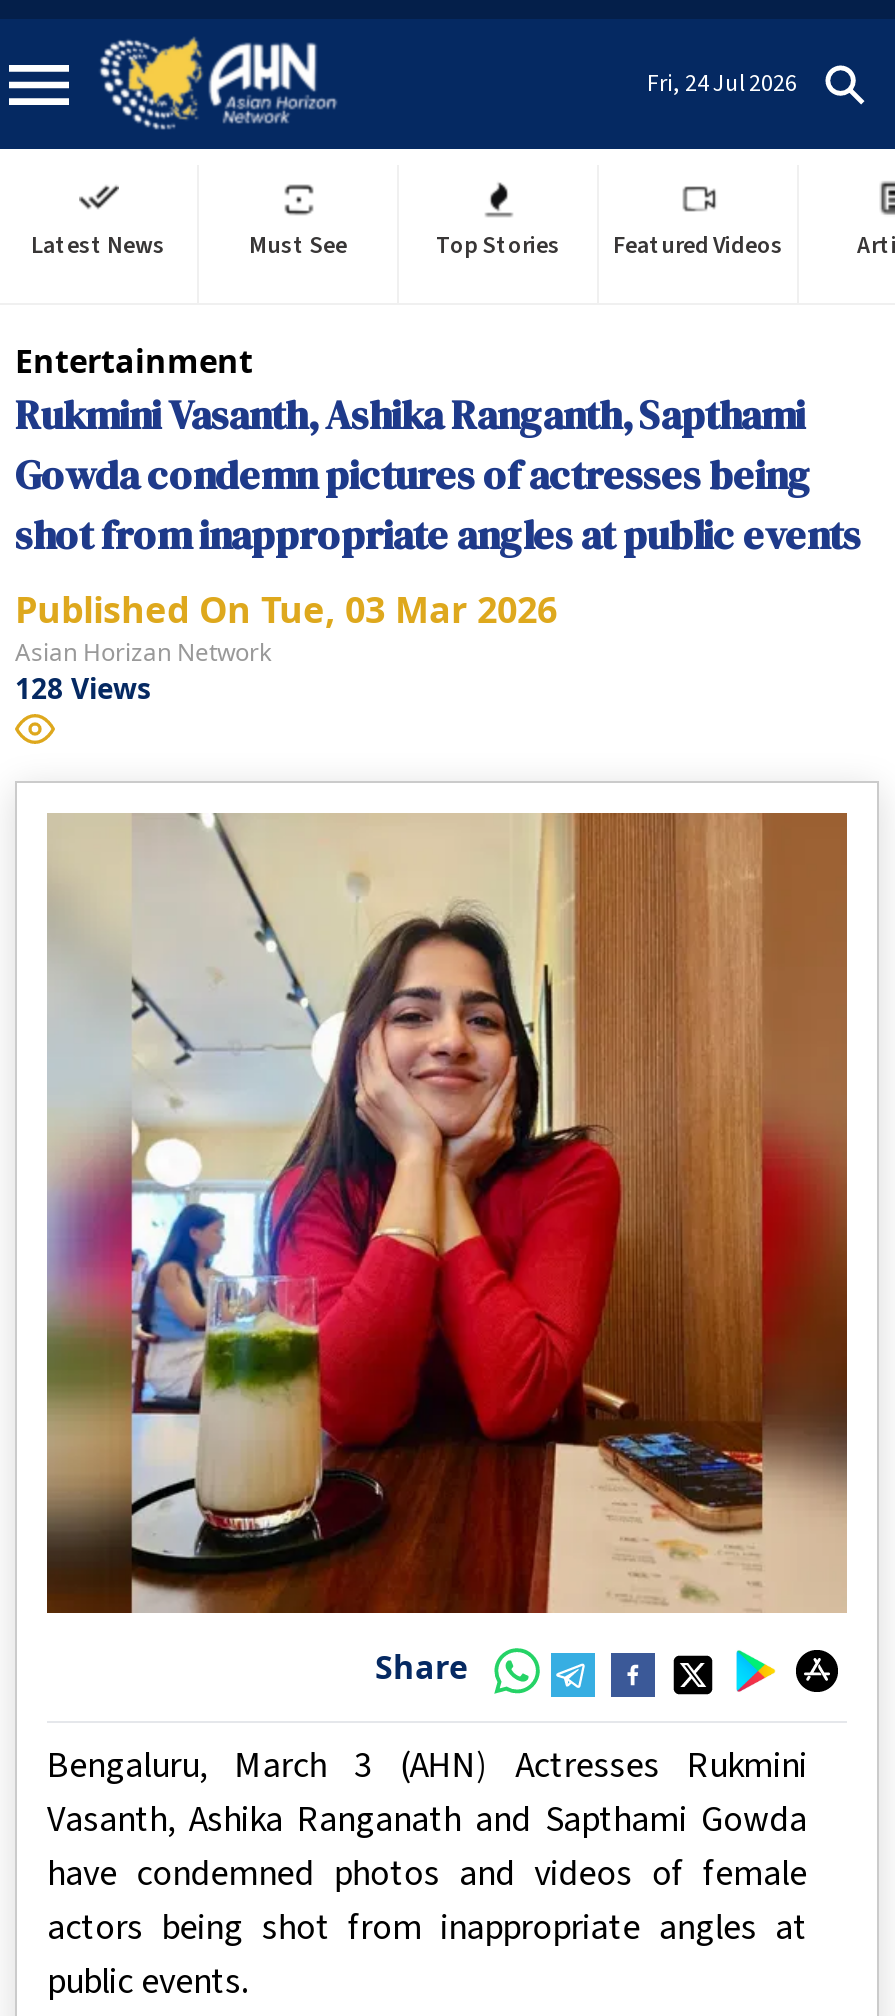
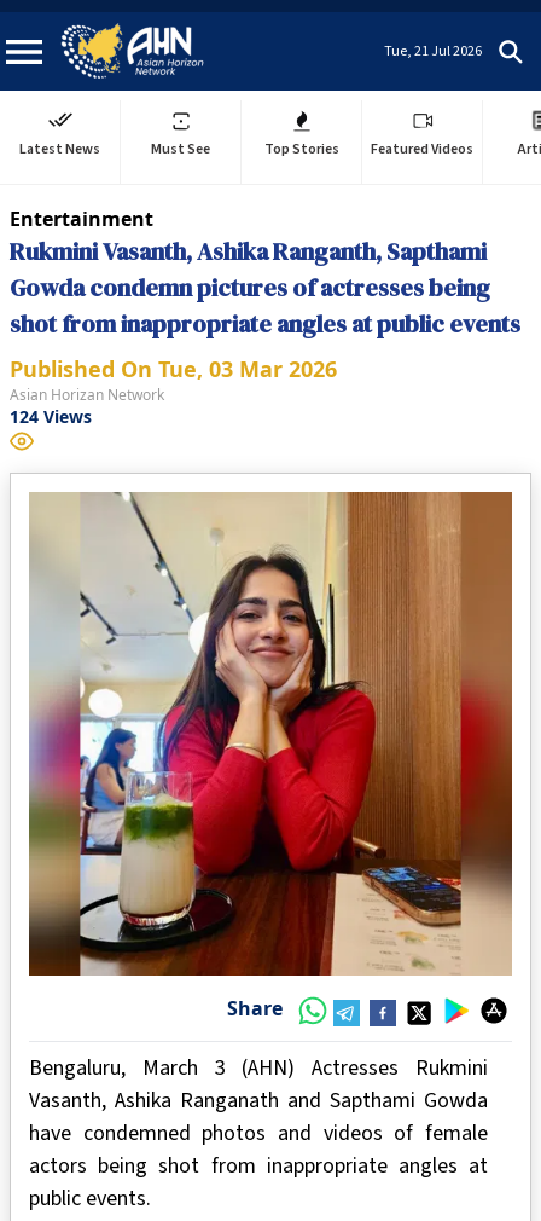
- Fri, 24 Jul 2026
+ Tue, 21 Jul 2026

- 128 Views
+ 124 Views
